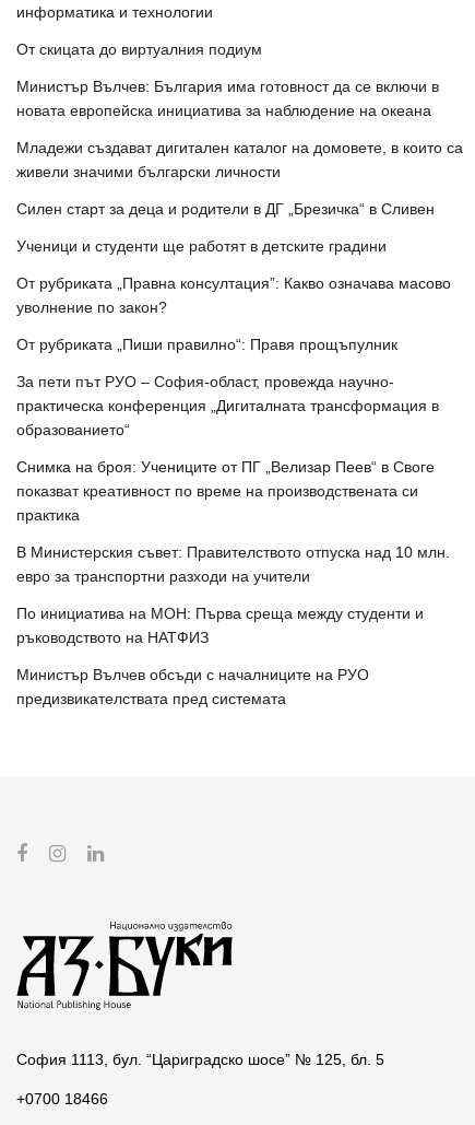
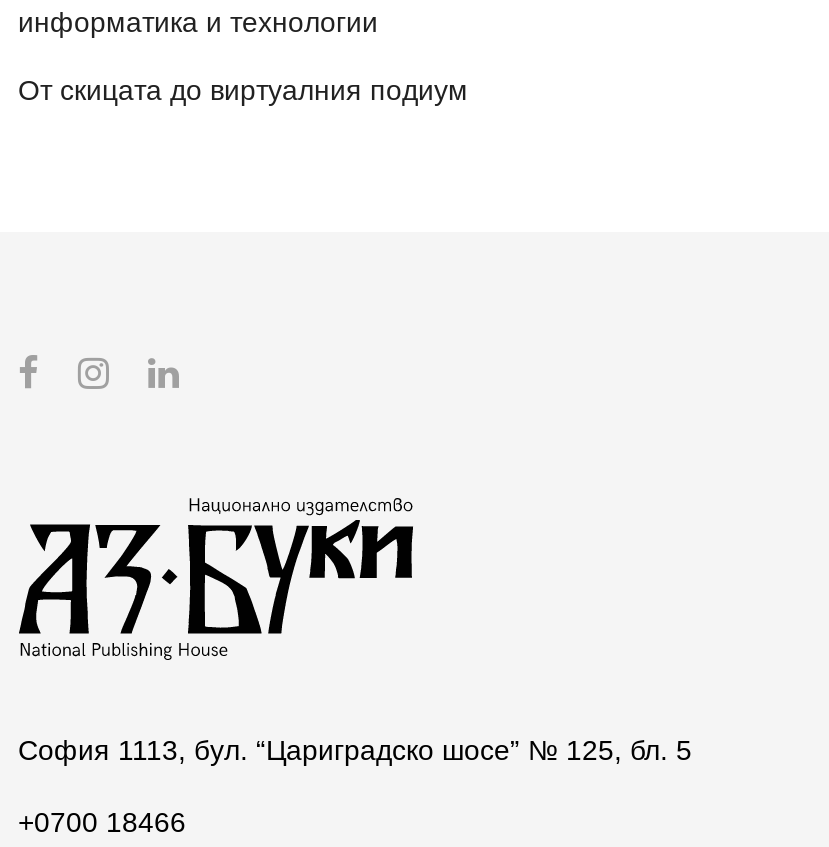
- Министър Вълчев: България има готовност да се включи в
- новата европейска инициатива за наблюдение на океана
- Младежи създават дигитален каталог на домовете, в които са
- живели значими български личности
- Силен старт за деца и родители в ДГ „Брезичка“ в Сливен
- Ученици и студенти ще работят в детските градини
- От рубриката „Правна консултация”: Какво означава масово
- уволнение по закон?
- От рубриката „Пиши правилно“: Правя прощъпулник
- За пети път РУО – София-област, провежда научно-
- практическа конференция „Дигиталната трансформация в
- образованието“
- Снимка на броя: Учениците от ПГ „Велизар Пеев“ в Своге
- показват креативност по време на производствената си
- практика
- В Министерския съвет: Правителството отпуска над 10 млн.
- евро за транспортни разходи на учители
- По инициатива на МОН: Първа среща между студенти и
- ръководството на НАТФИЗ
- Министър Вълчев обсъди с началниците на РУО
- предизвикателствата пред системата
